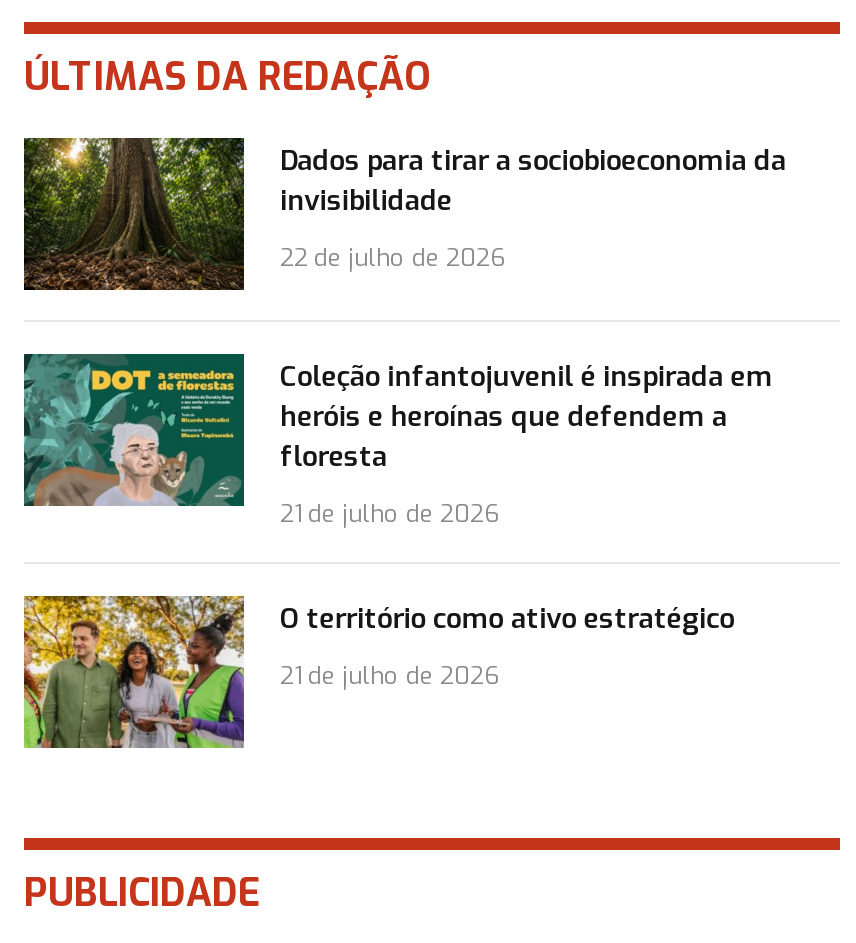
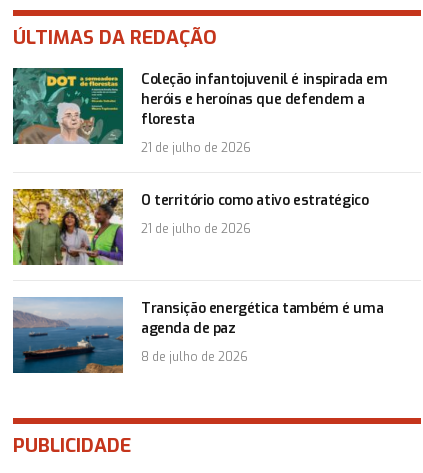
- [image]
- Dados para tirar a sociobioeconomia da
- invisibilidade
- 22 de julho de 2026

moved up: [image] | Coleção infantojuvenil é inspirada em | heróis e heroínas que defendem a | floresta | 21 de julho de 2026 | O território como ativo estratégico | 21 de julho de 2026

+ [image]
+ Transição energética também é uma
+ agenda de paz
+ 8 de julho de 2026
